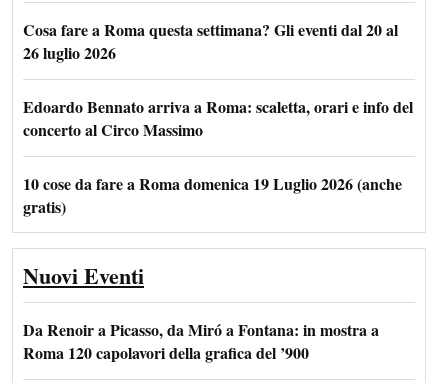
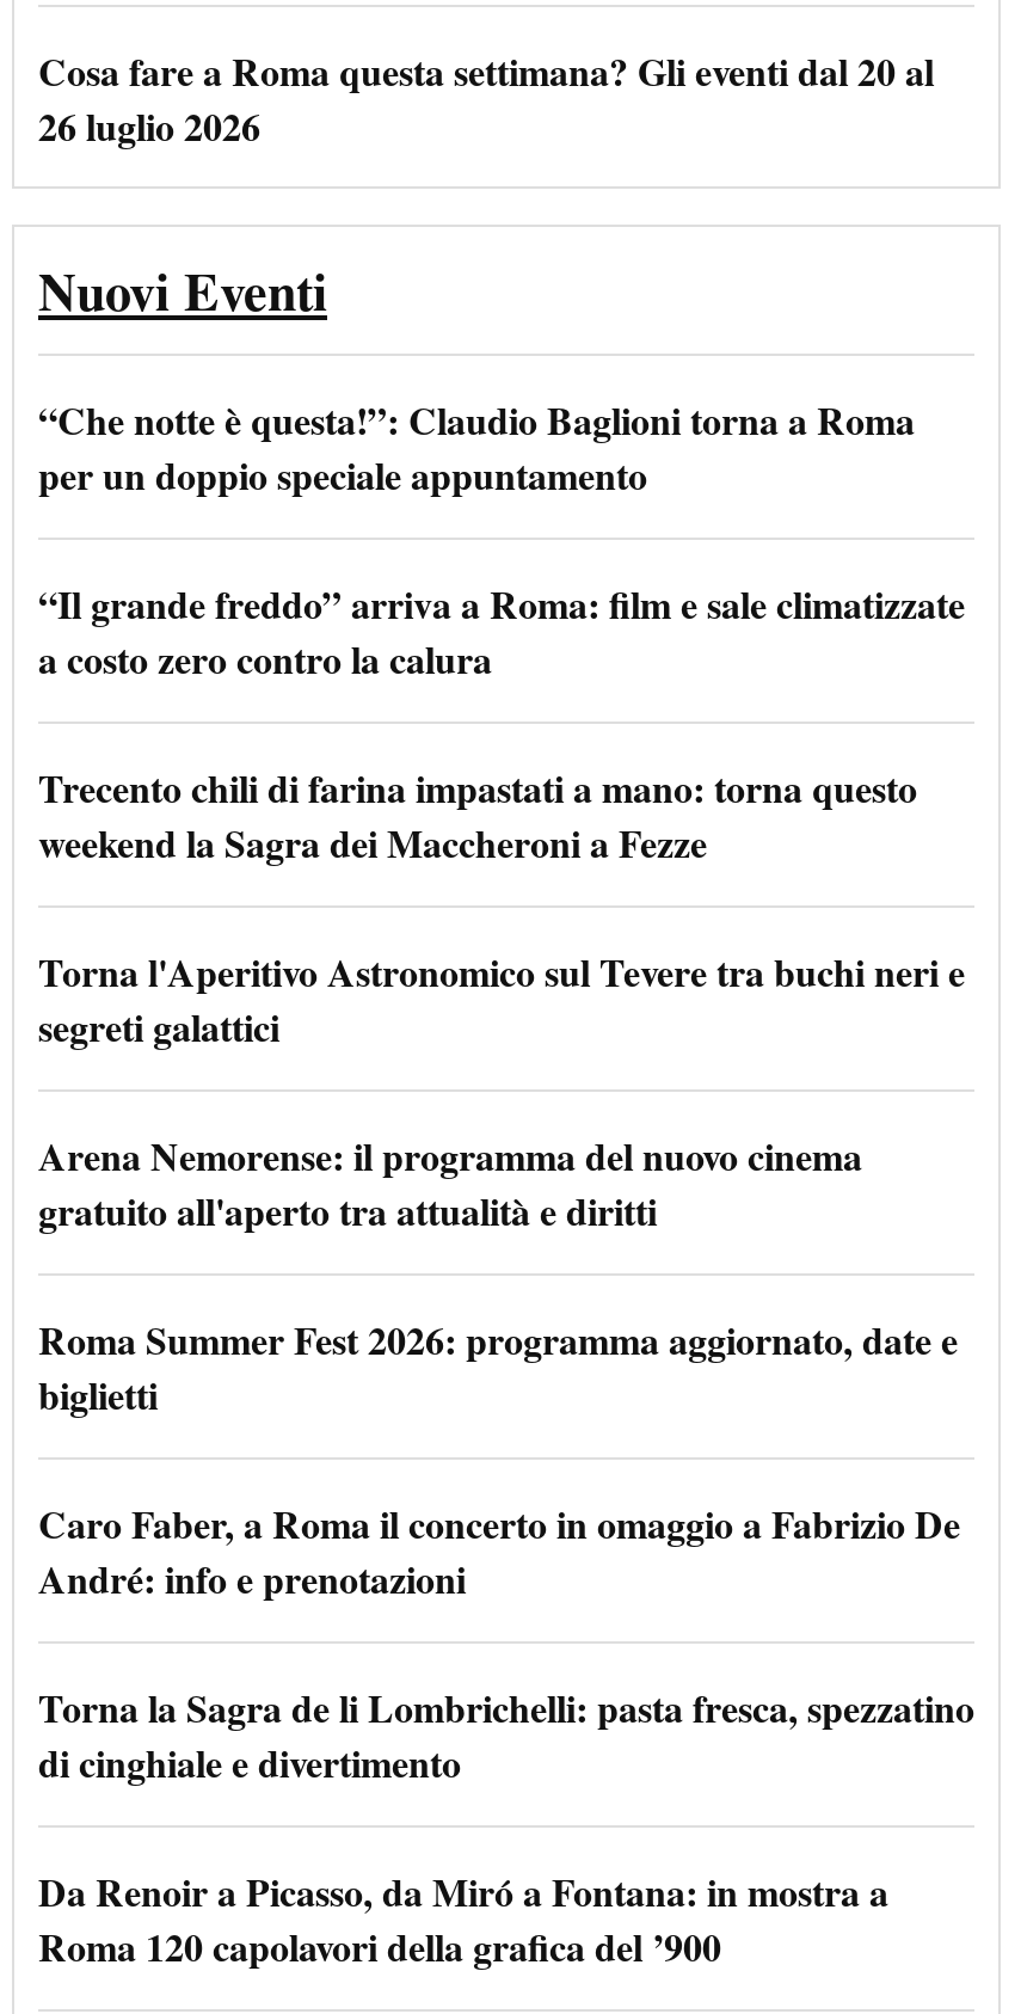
- Edoardo Bennato arriva a Roma: scaletta, orari e info del
- concerto al Circo Massimo
- 10 cose da fare a Roma domenica 19 Luglio 2026 (anche
- gratis)

moved up: Nuovi Eventi

+ “Che notte è questa!”: Claudio Baglioni torna a Roma
+ per un doppio speciale appuntamento
+ “Il grande freddo” arriva a Roma: film e sale climatizzate
+ a costo zero contro la calura
+ Trecento chili di farina impastati a mano: torna questo
+ weekend la Sagra dei Maccheroni a Fezze
+ Torna l'Aperitivo Astronomico sul Tevere tra buchi neri e
+ segreti galattici
+ Arena Nemorense: il programma del nuovo cinema
+ gratuito all'aperto tra attualità e diritti
+ Roma Summer Fest 2026: programma aggiornato, date e
+ biglietti
+ Caro Faber, a Roma il concerto in omaggio a Fabrizio De
+ André: info e prenotazioni
+ Torna la Sagra de li Lombrichelli: pasta fresca, spezzatino
+ di cinghiale e divertimento
